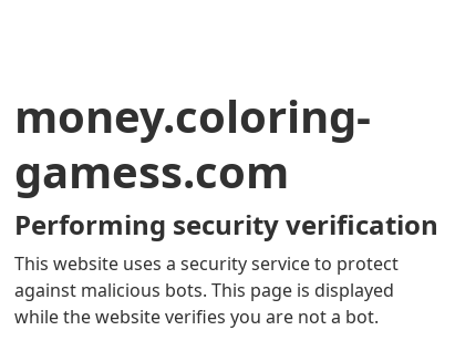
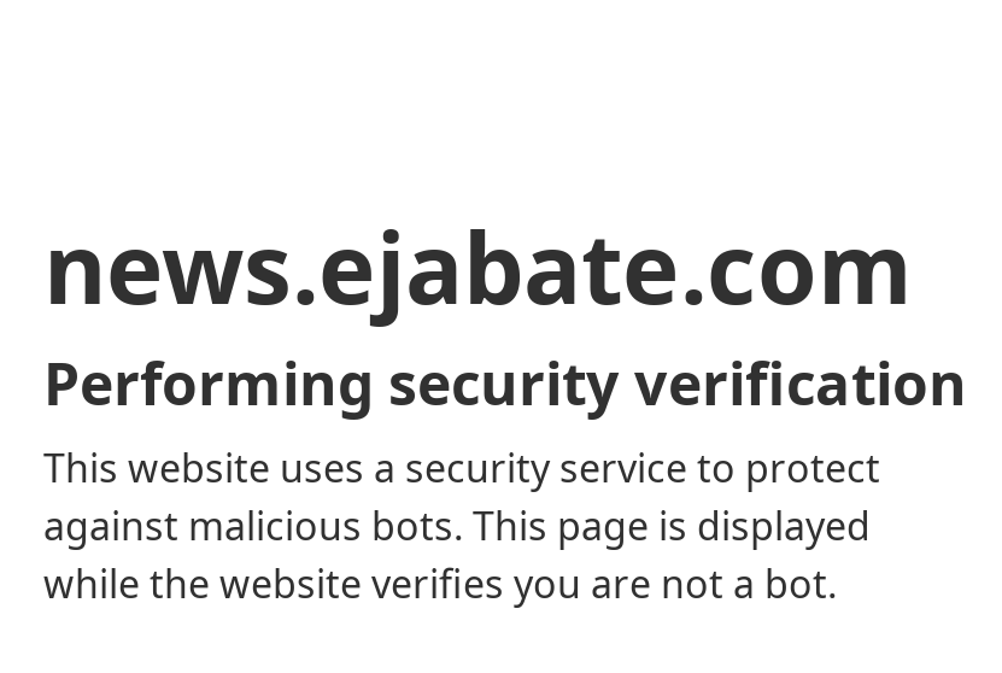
- money.coloring-
- gamess.com
+ news.ejabate.com
